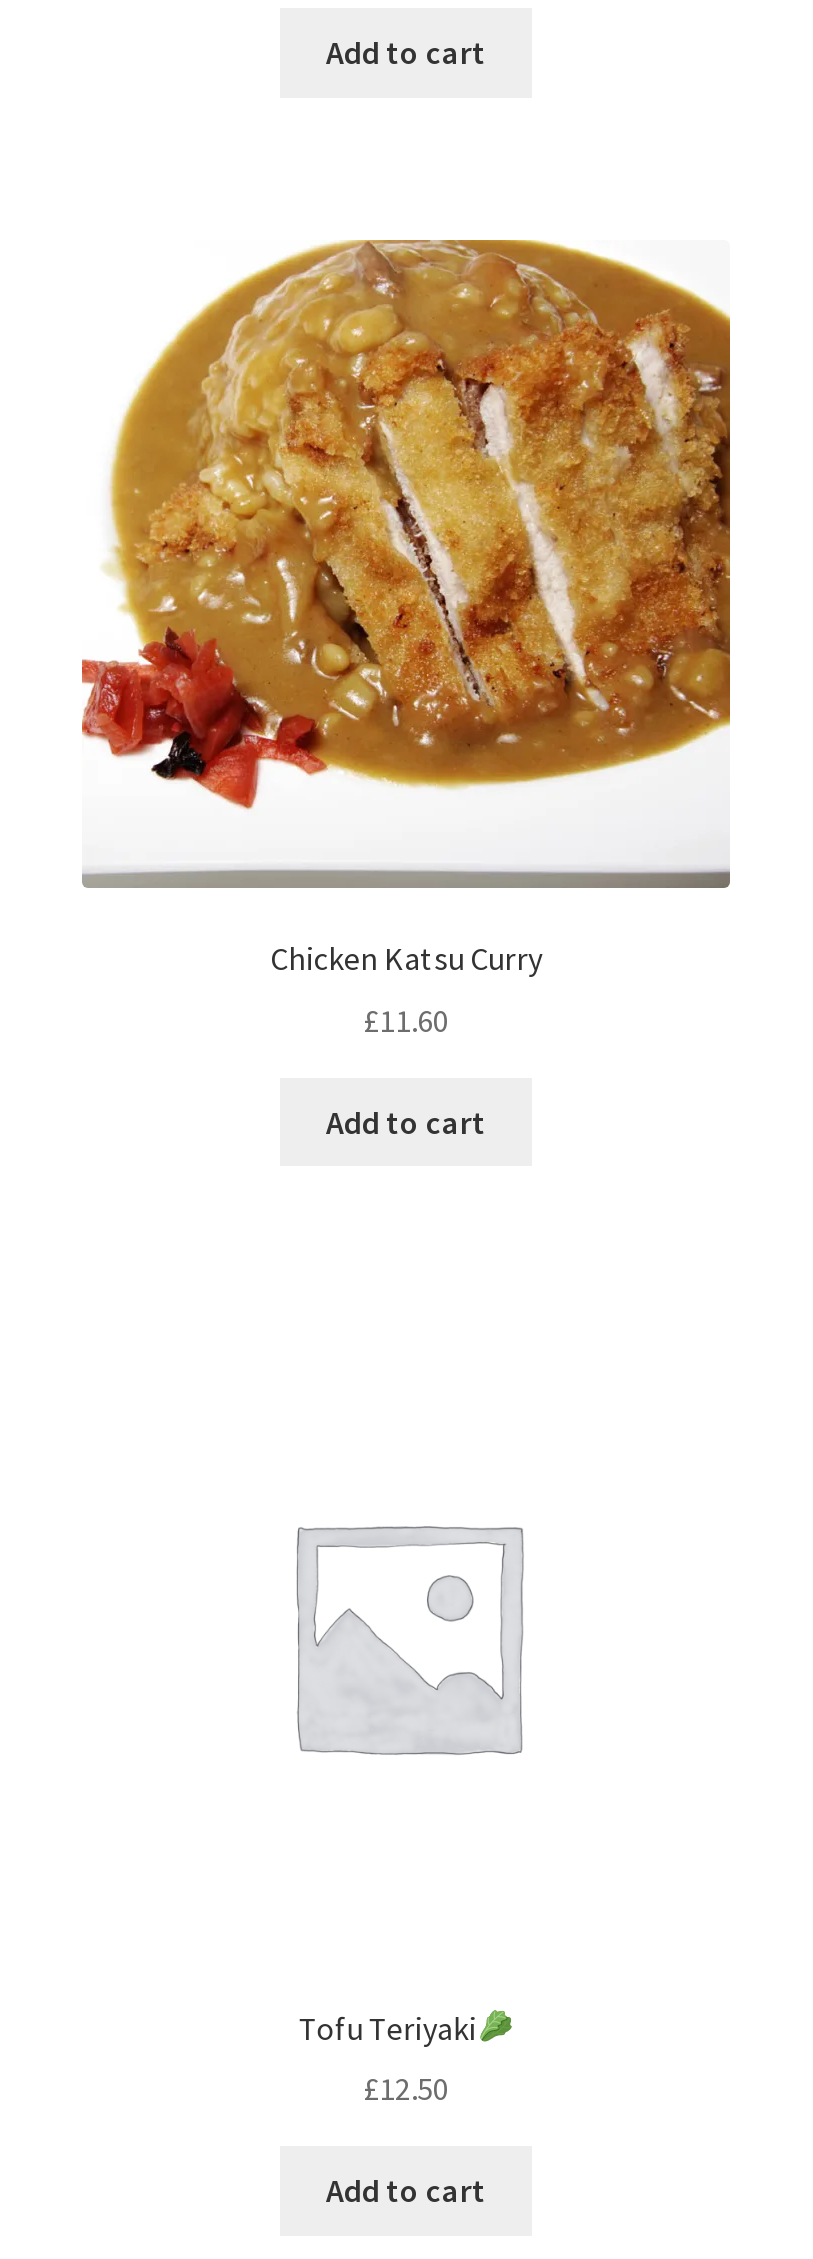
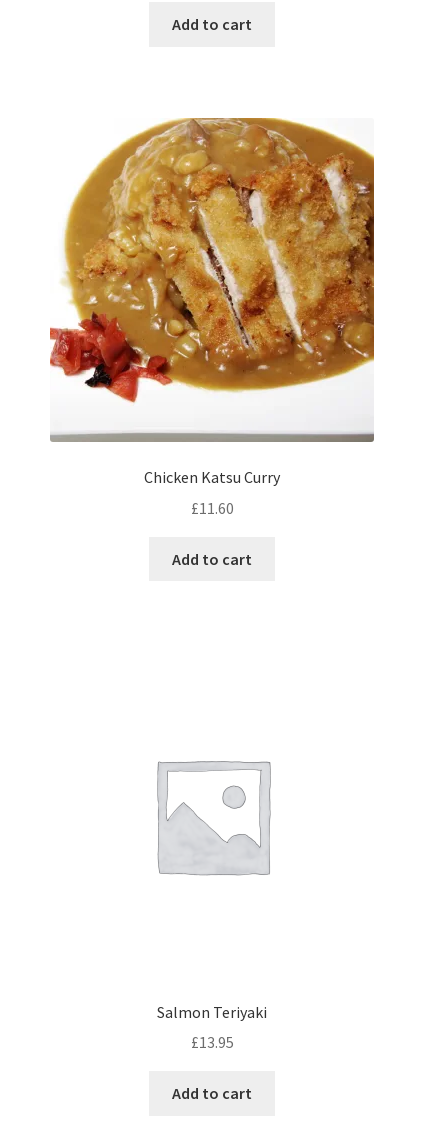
- Tofu Teriyaki
+ Salmon Teriyaki

- £12.50
+ £13.95
